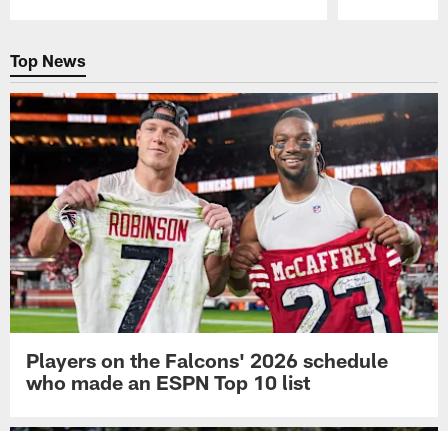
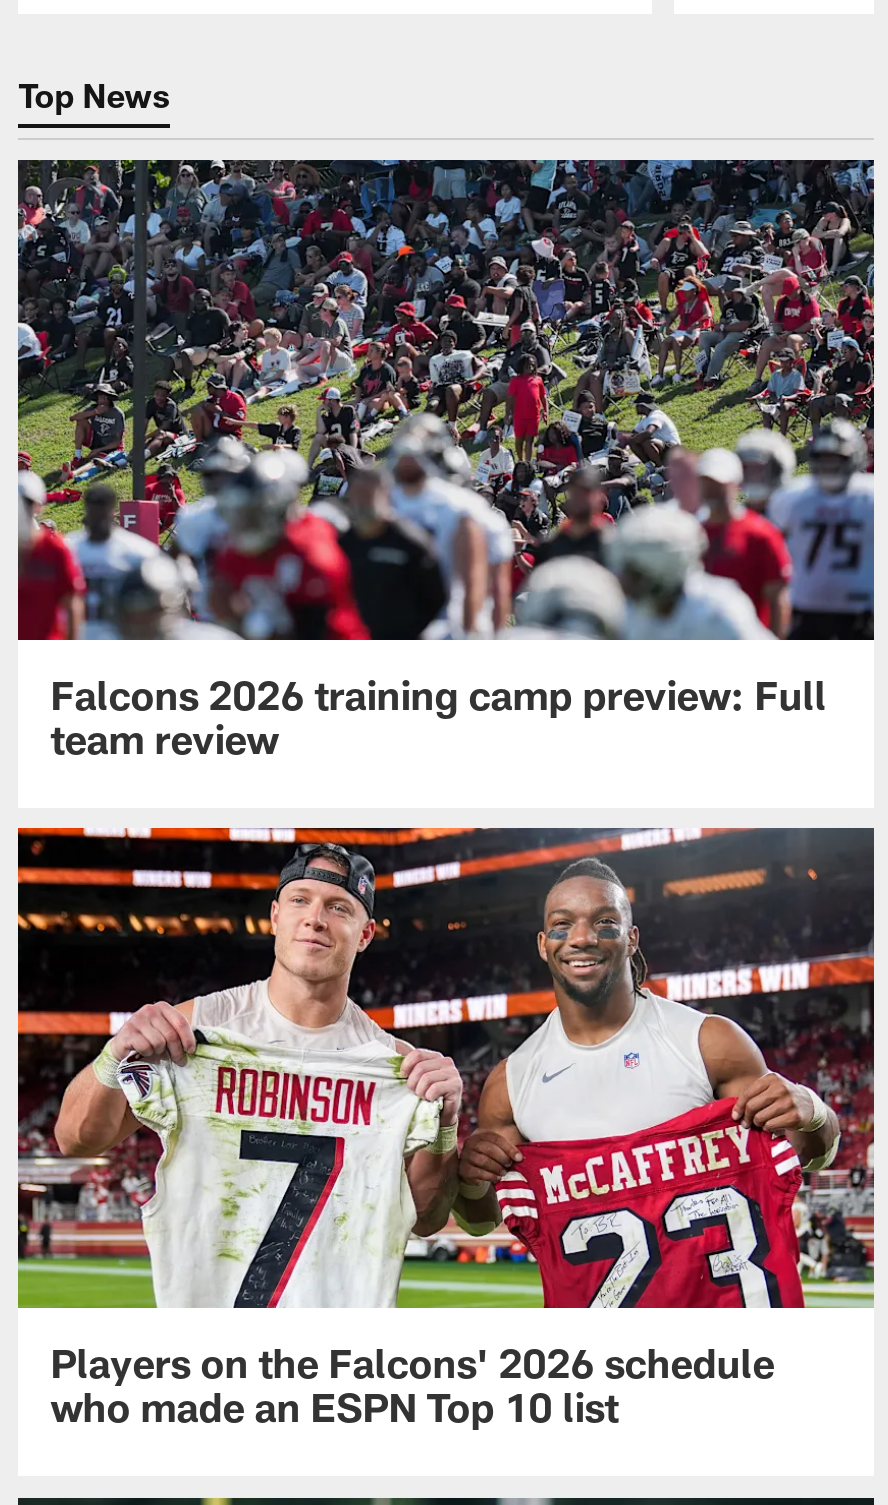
+ [image]
+ Falcons 2026 training camp preview: Full
+ team review
